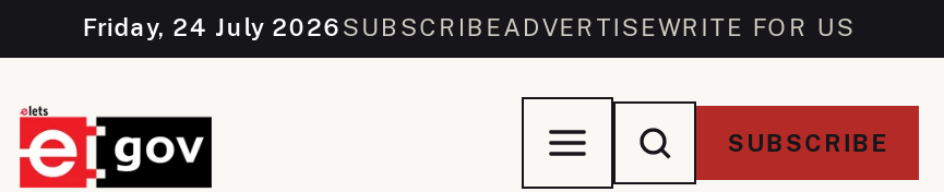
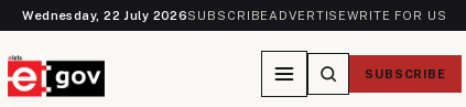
- Friday, 24 July 2026 SUBSCRIBE ADVERTISE WRITE FOR US
+ Wednesday, 22 July 2026 SUBSCRIBE ADVERTISE WRITE FOR US
